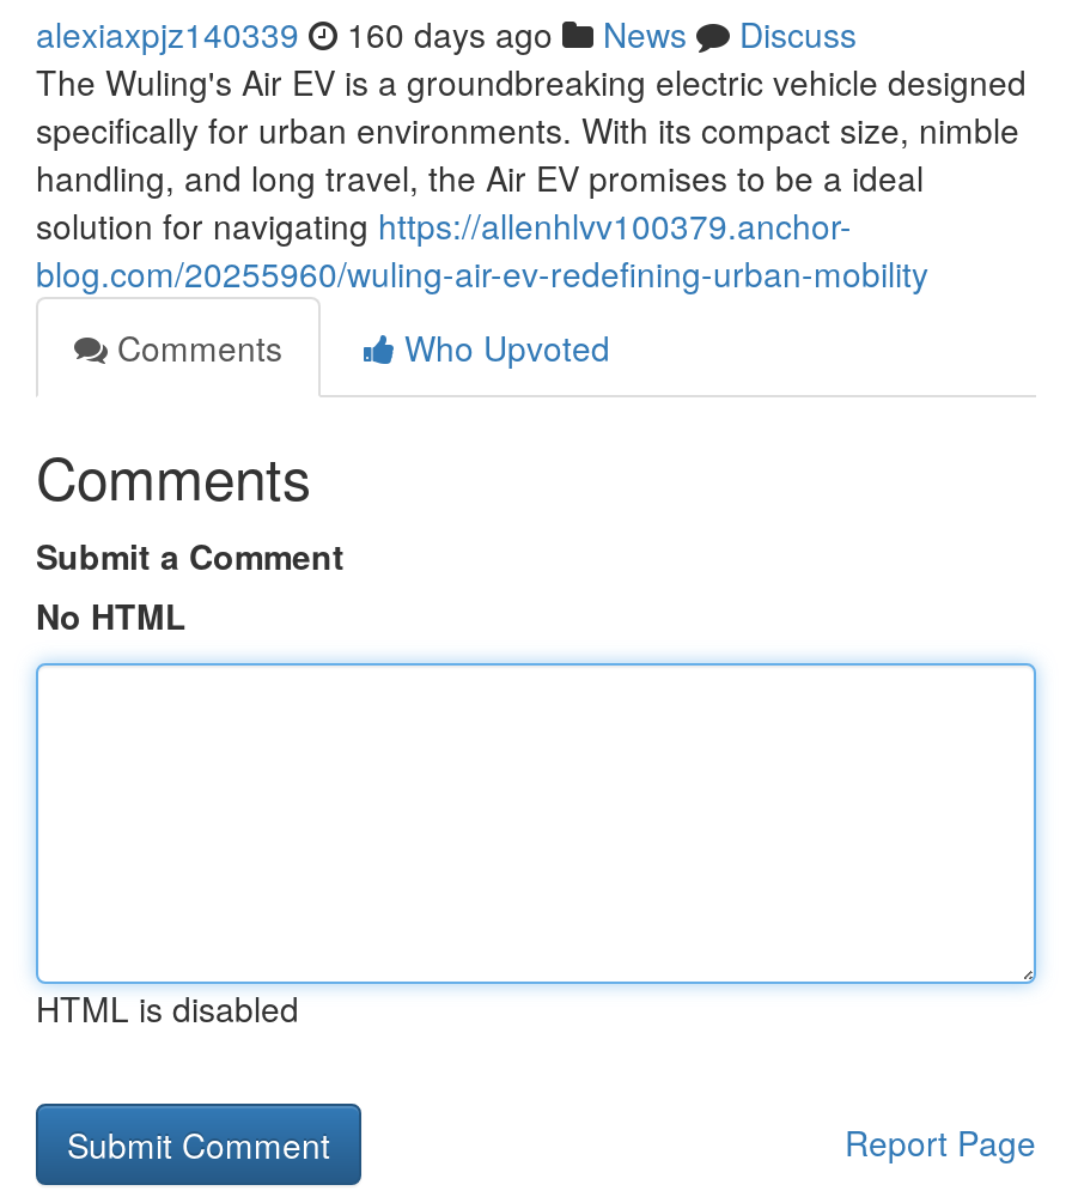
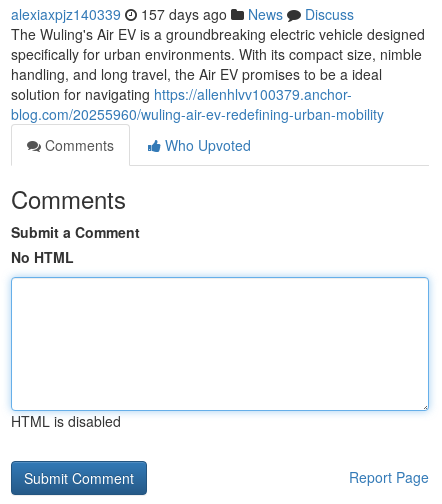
- alexiaxpjz140339 160 days ago News Discuss
+ alexiaxpjz140339 157 days ago News Discuss
